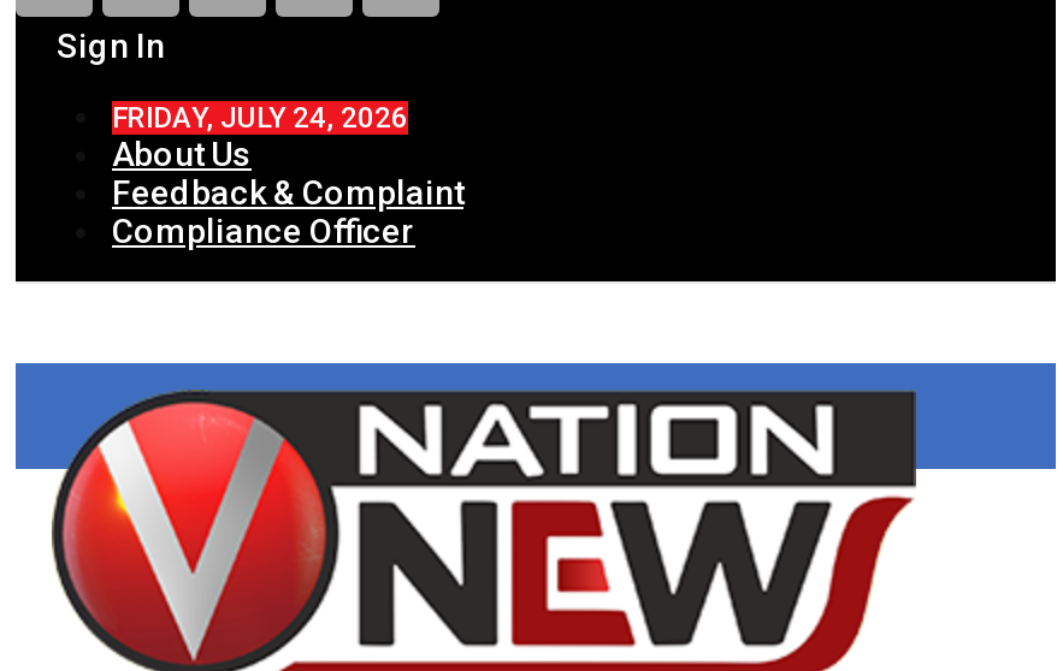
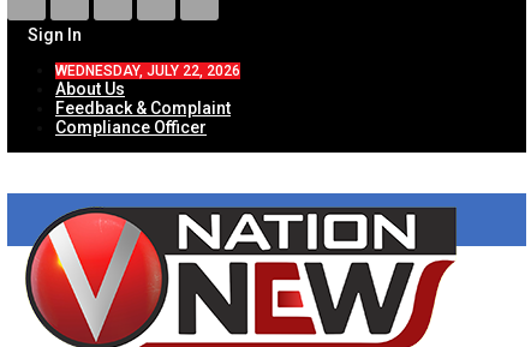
- FRIDAY, JULY 24, 2026
+ WEDNESDAY, JULY 22, 2026
